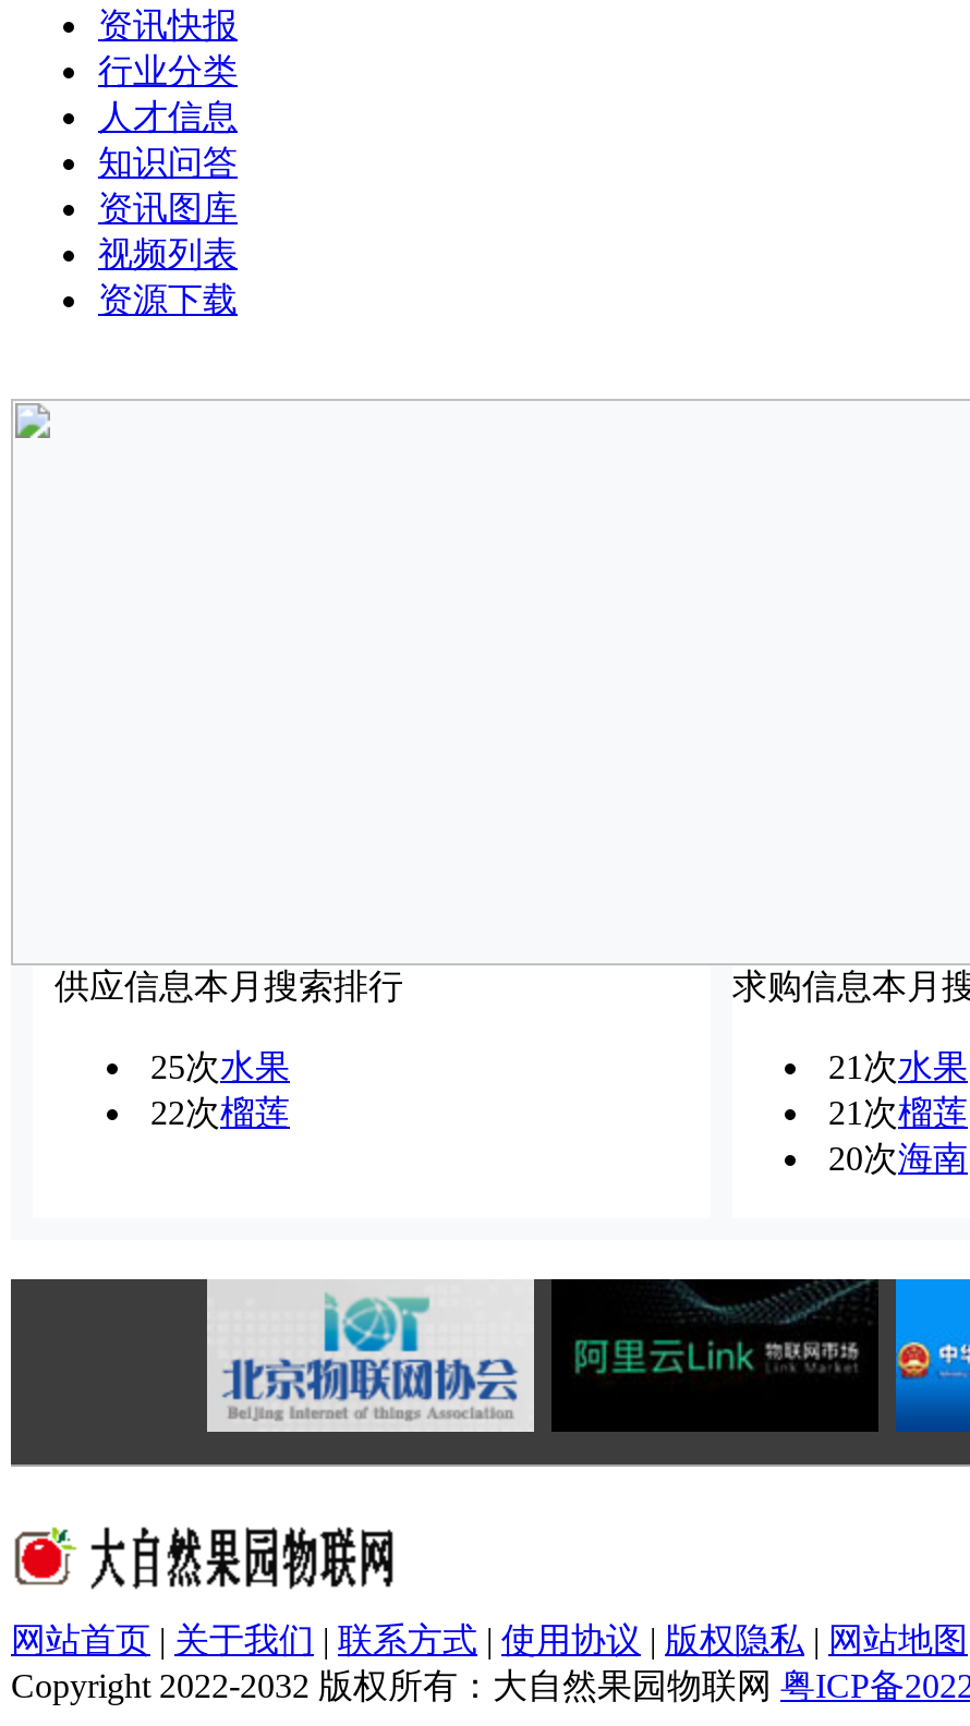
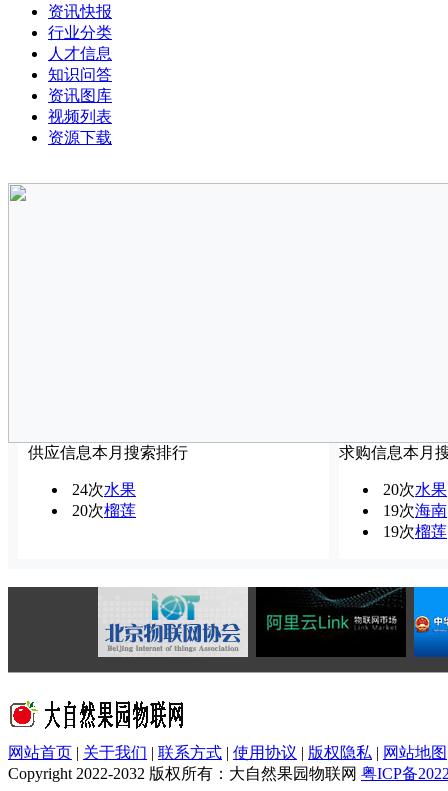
- 25次水果
+ 24次水果

- 21次水果
+ 20次水果

- 22次榴莲
+ 20次榴莲

- 21次榴莲
+ 19次海南

- 20次海南
+ 19次榴莲
